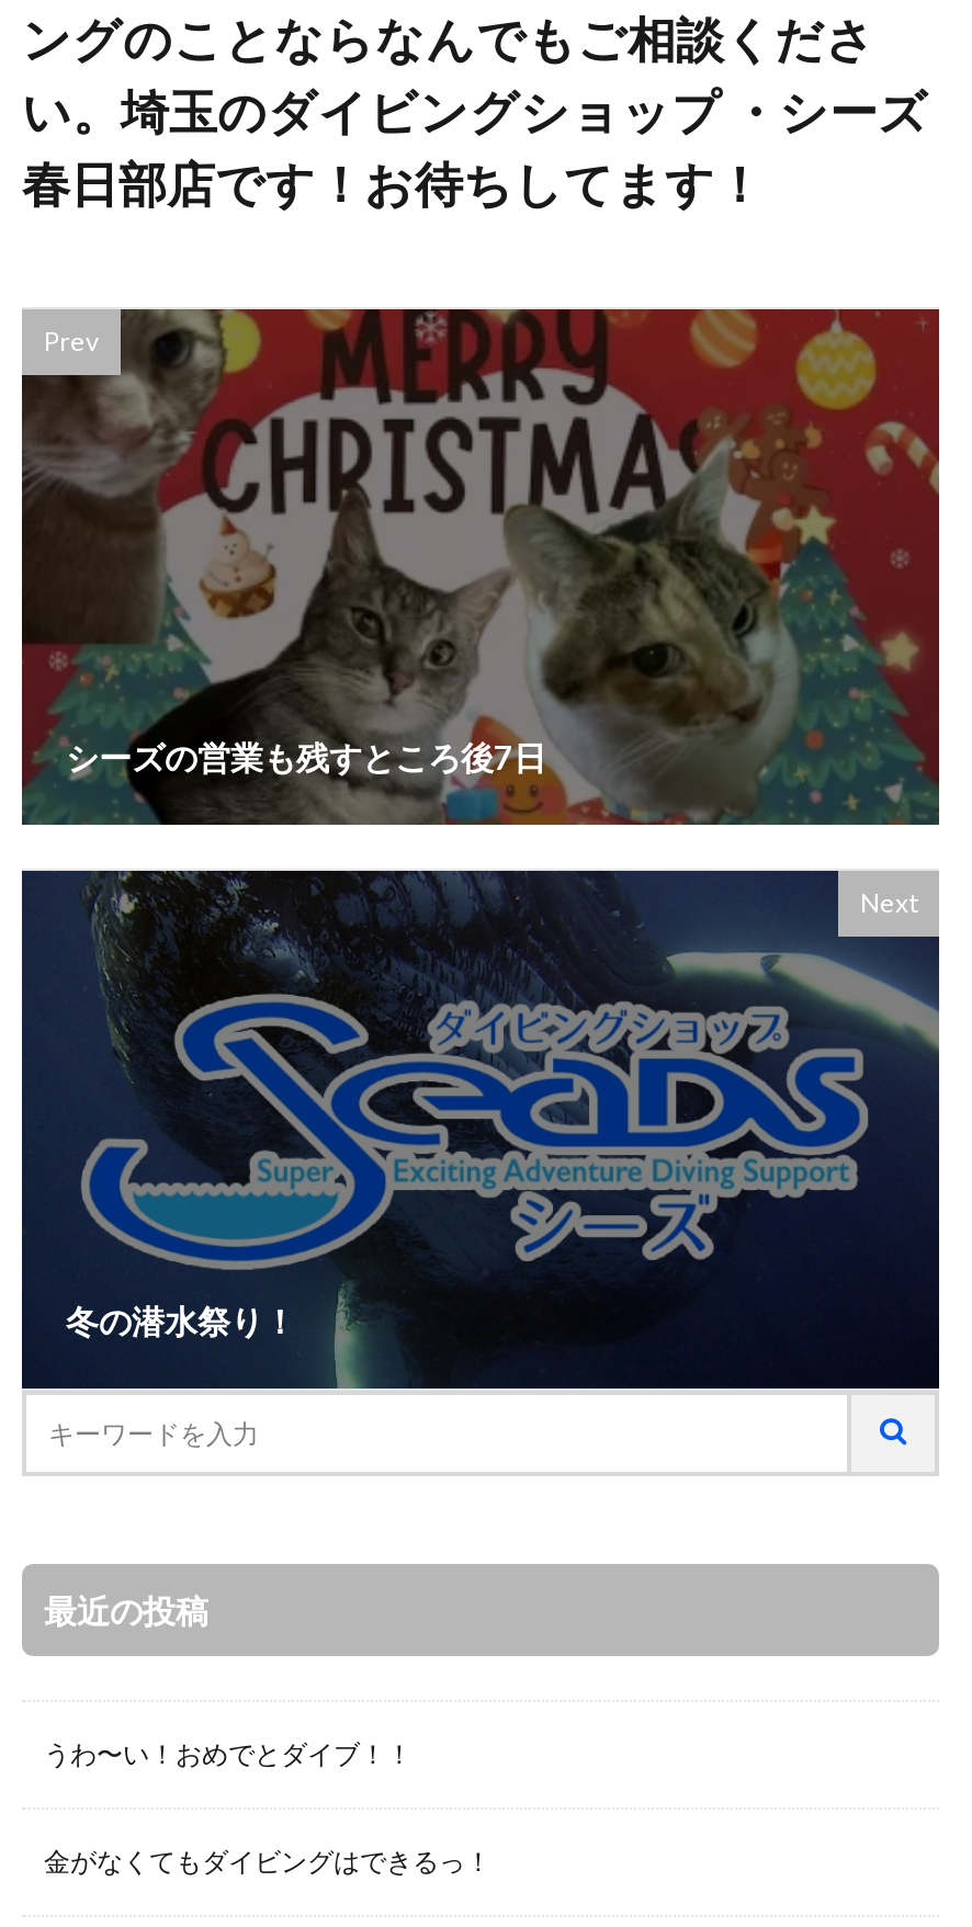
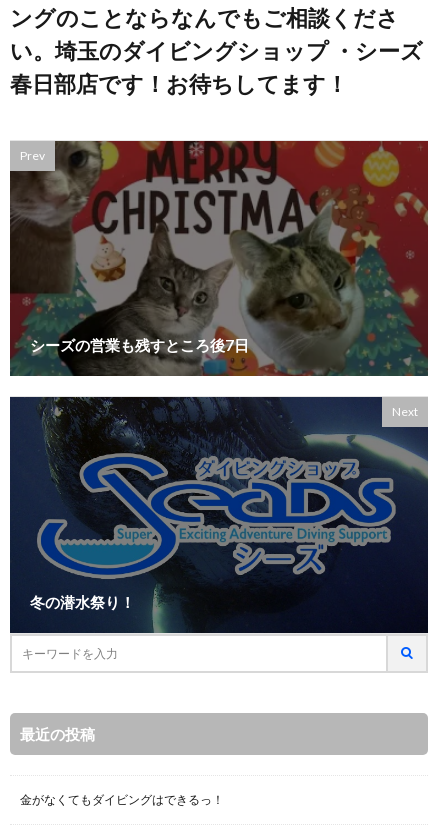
- うわ〜い！おめでとダイブ！！
